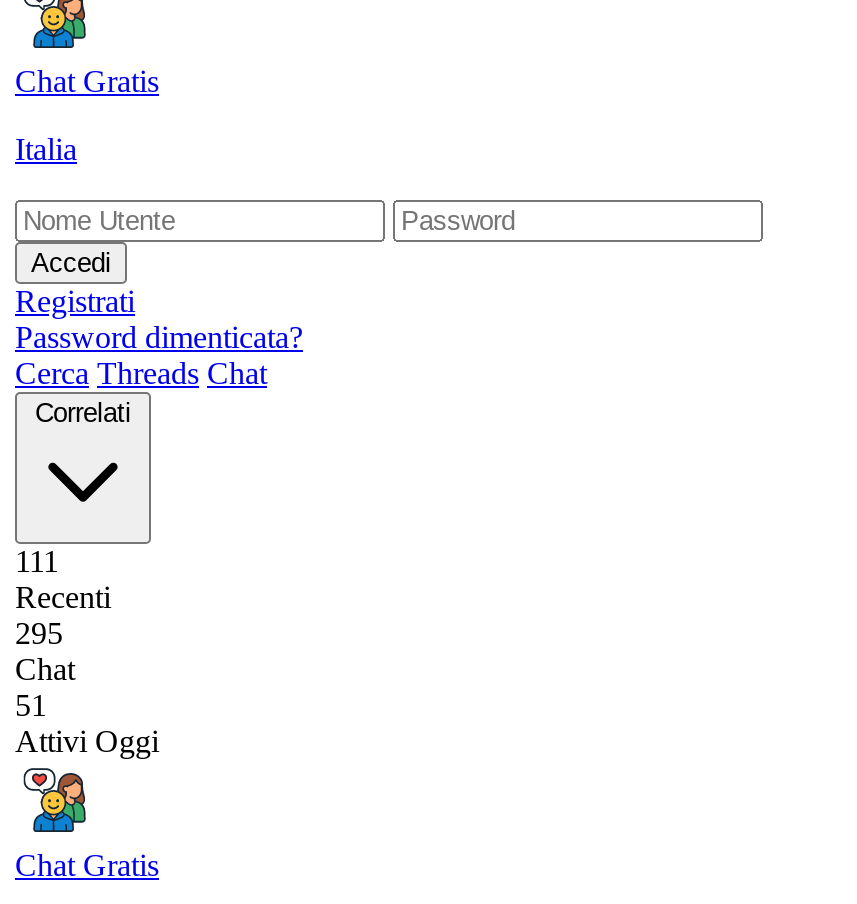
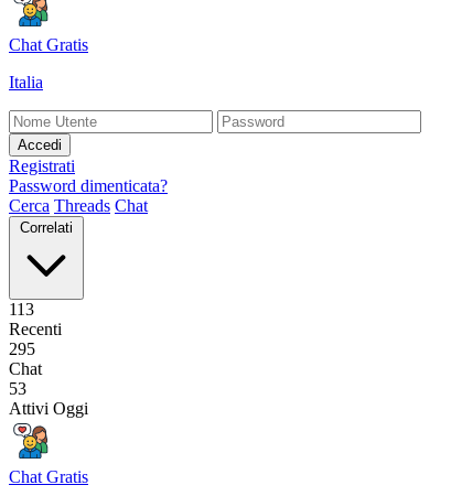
- 111
+ 113

- 51
+ 53
